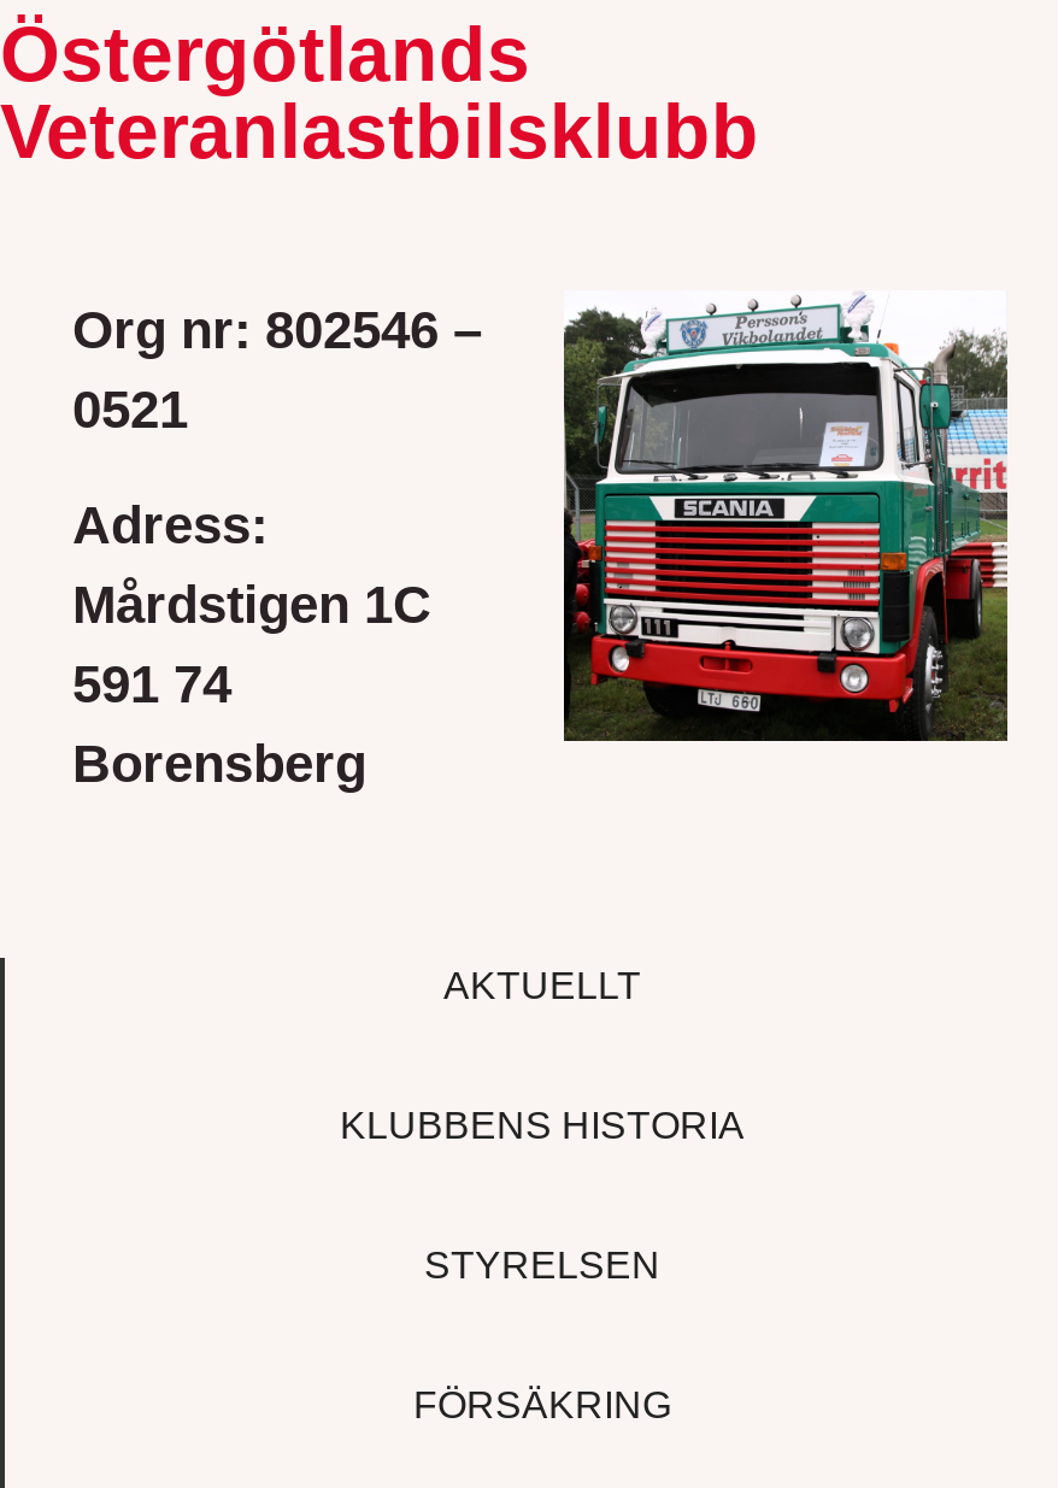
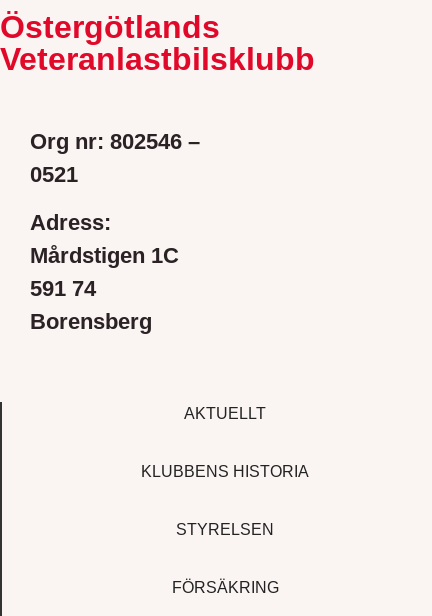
- [image]
